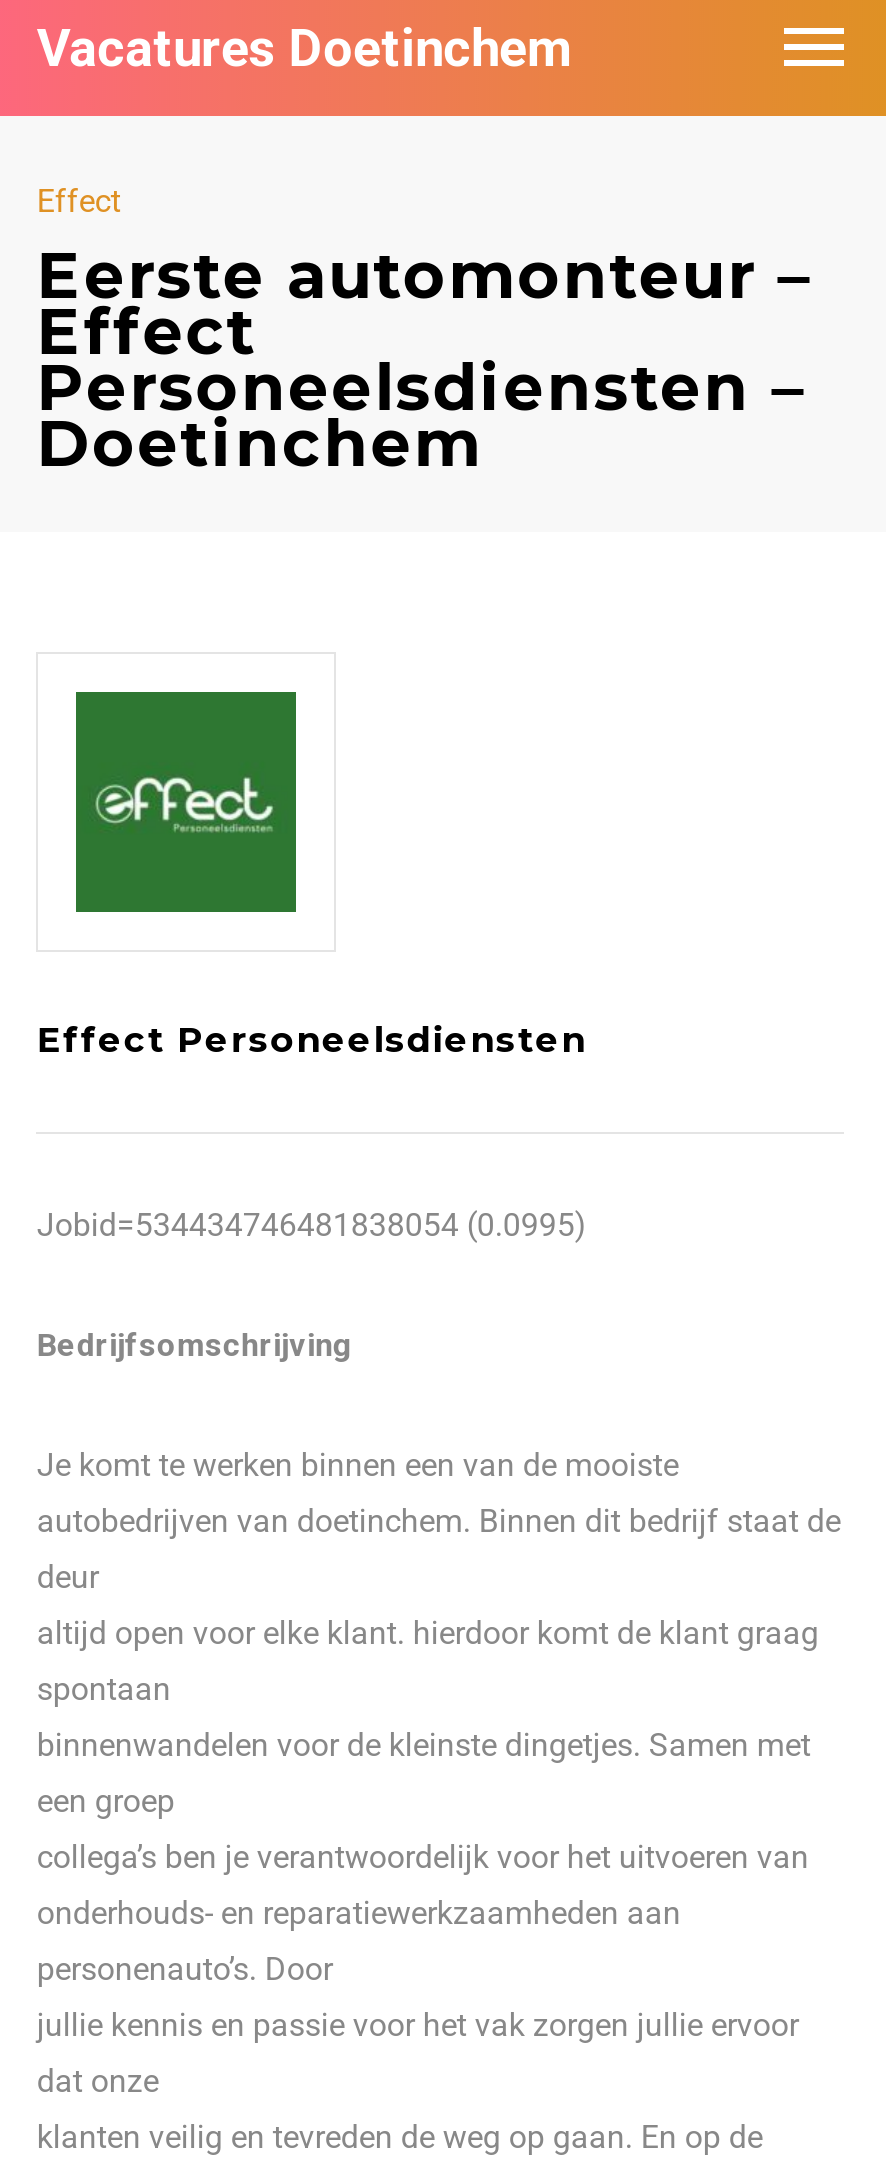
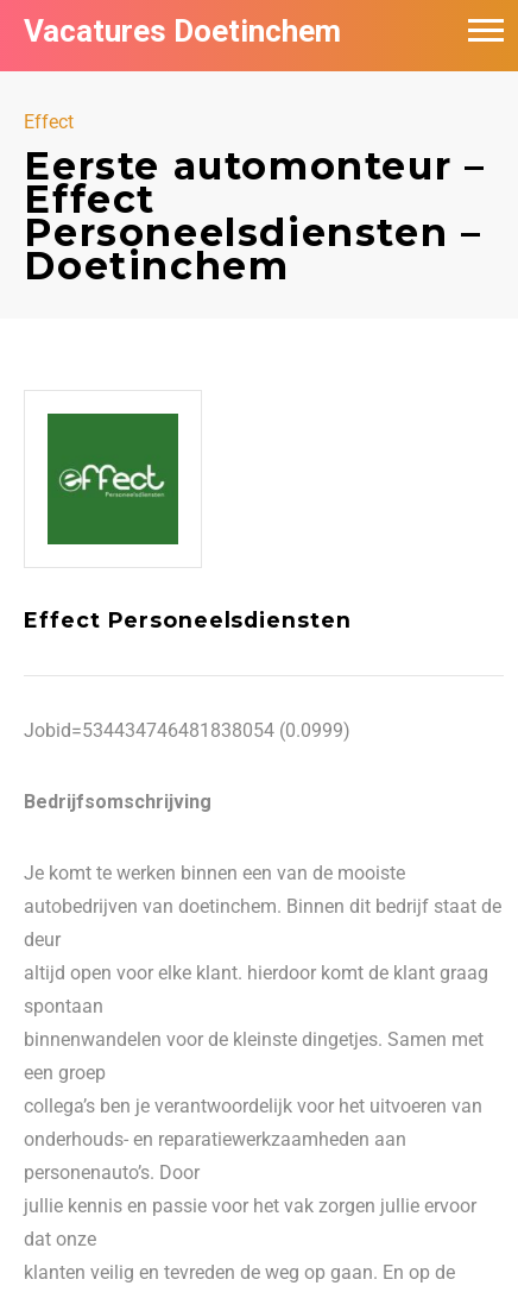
- Jobid=534434746481838054 (0.0995)
+ Jobid=534434746481838054 (0.0999)
